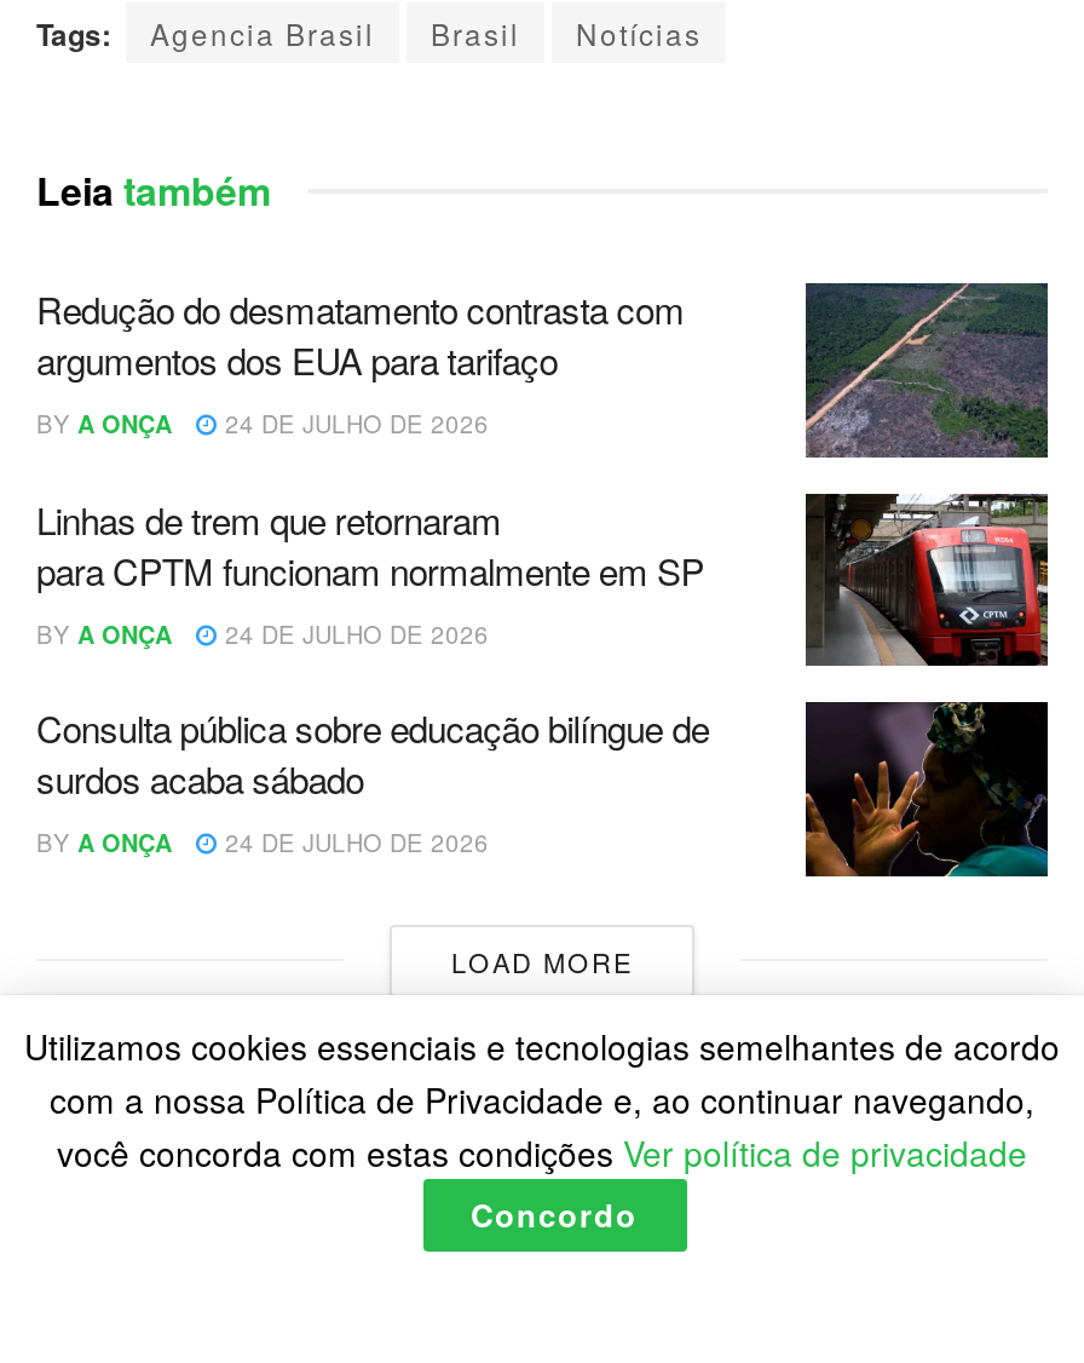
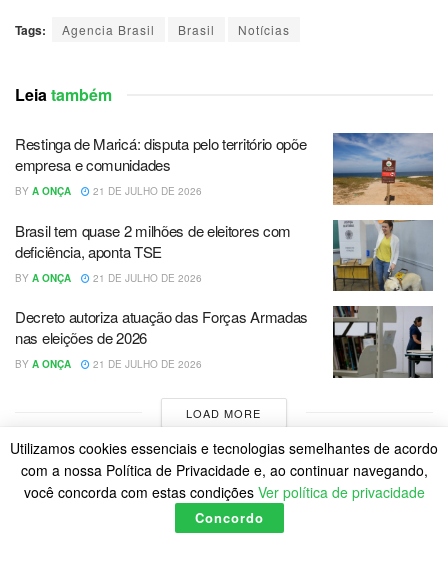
- Redução do desmatamento contrasta com
- argumentos dos EUA para tarifaço
+ Restinga de Maricá: disputa pelo território opõe
+ empresa e comunidades

- [image]
+ [image]

- BY A ONÇA 24 DE JULHO DE 2026
+ BY A ONÇA 21 DE JULHO DE 2026

- Linhas de trem que retornaram
- para CPTM funcionam normalmente em SP
+ Brasil tem quase 2 milhões de eleitores com
+ deficiência, aponta TSE

- [image]
+ [image]

- BY A ONÇA 24 DE JULHO DE 2026
+ BY A ONÇA 21 DE JULHO DE 2026

- [image]
- Consulta pública sobre educação bilíngue de
- surdos acaba sábado
+ [image]
+ Decreto autoriza atuação das Forças Armadas
+ nas eleições de 2026

- BY A ONÇA 24 DE JULHO DE 2026
+ BY A ONÇA 21 DE JULHO DE 2026
